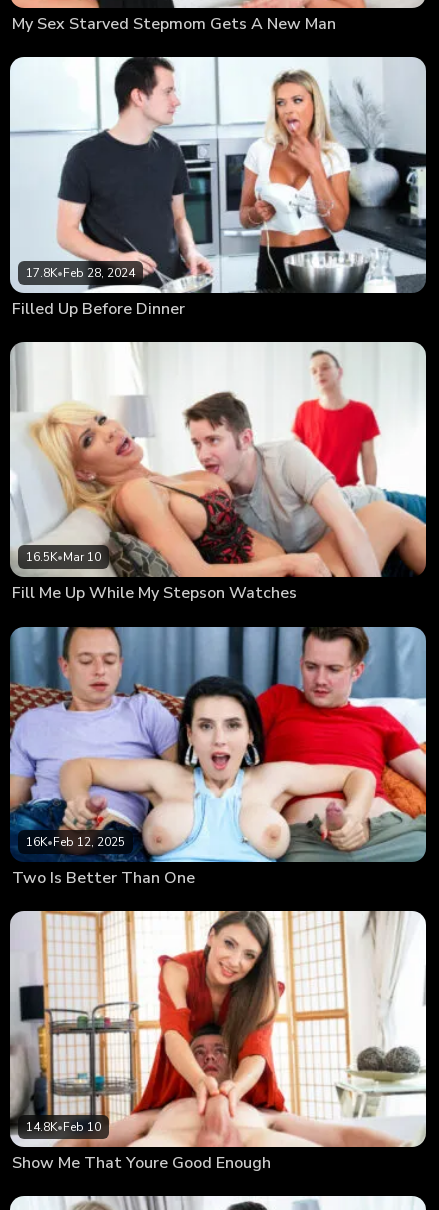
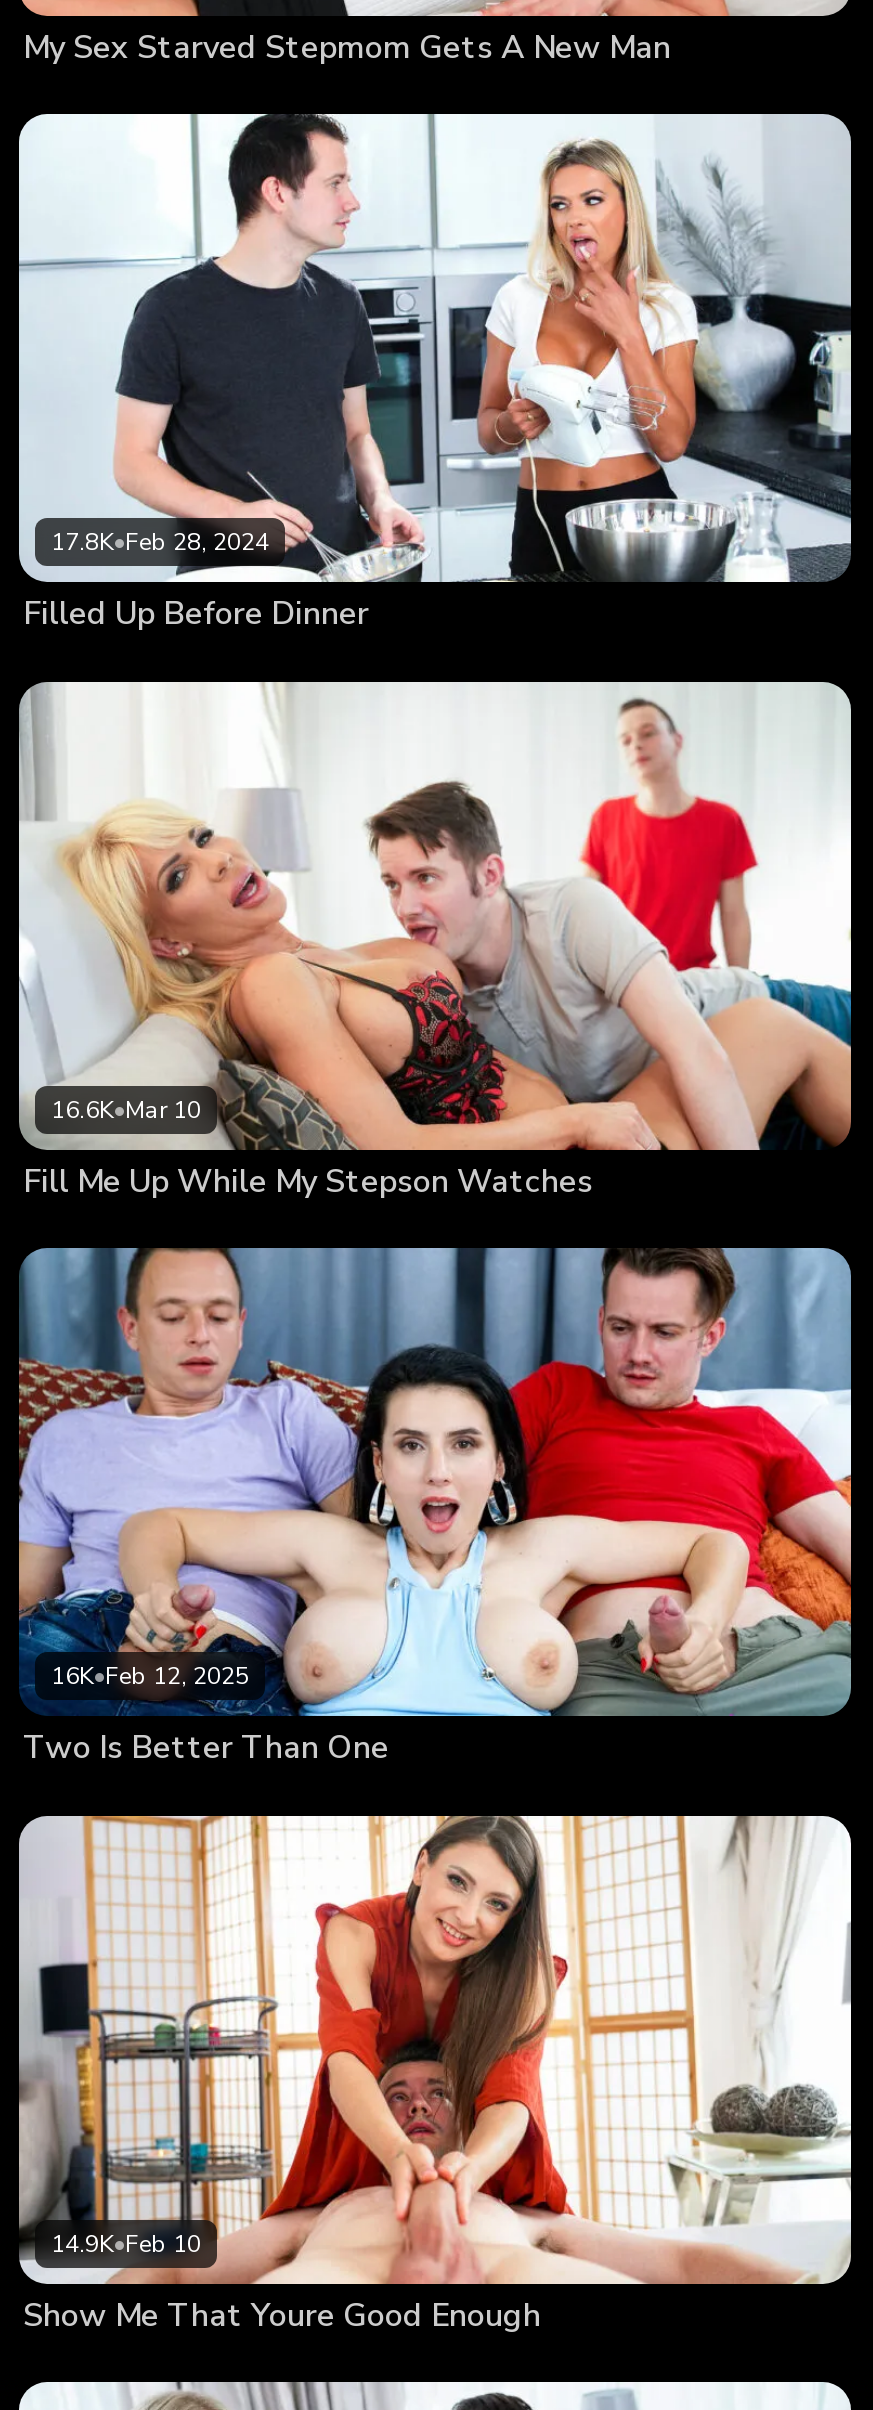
- 16.5K•Mar 10
+ 16.6K•Mar 10

- 14.8K•Feb 10
+ 14.9K•Feb 10
